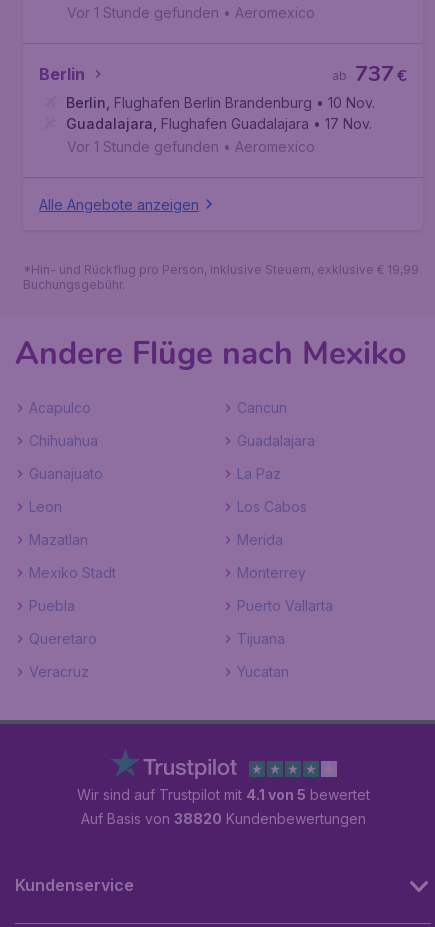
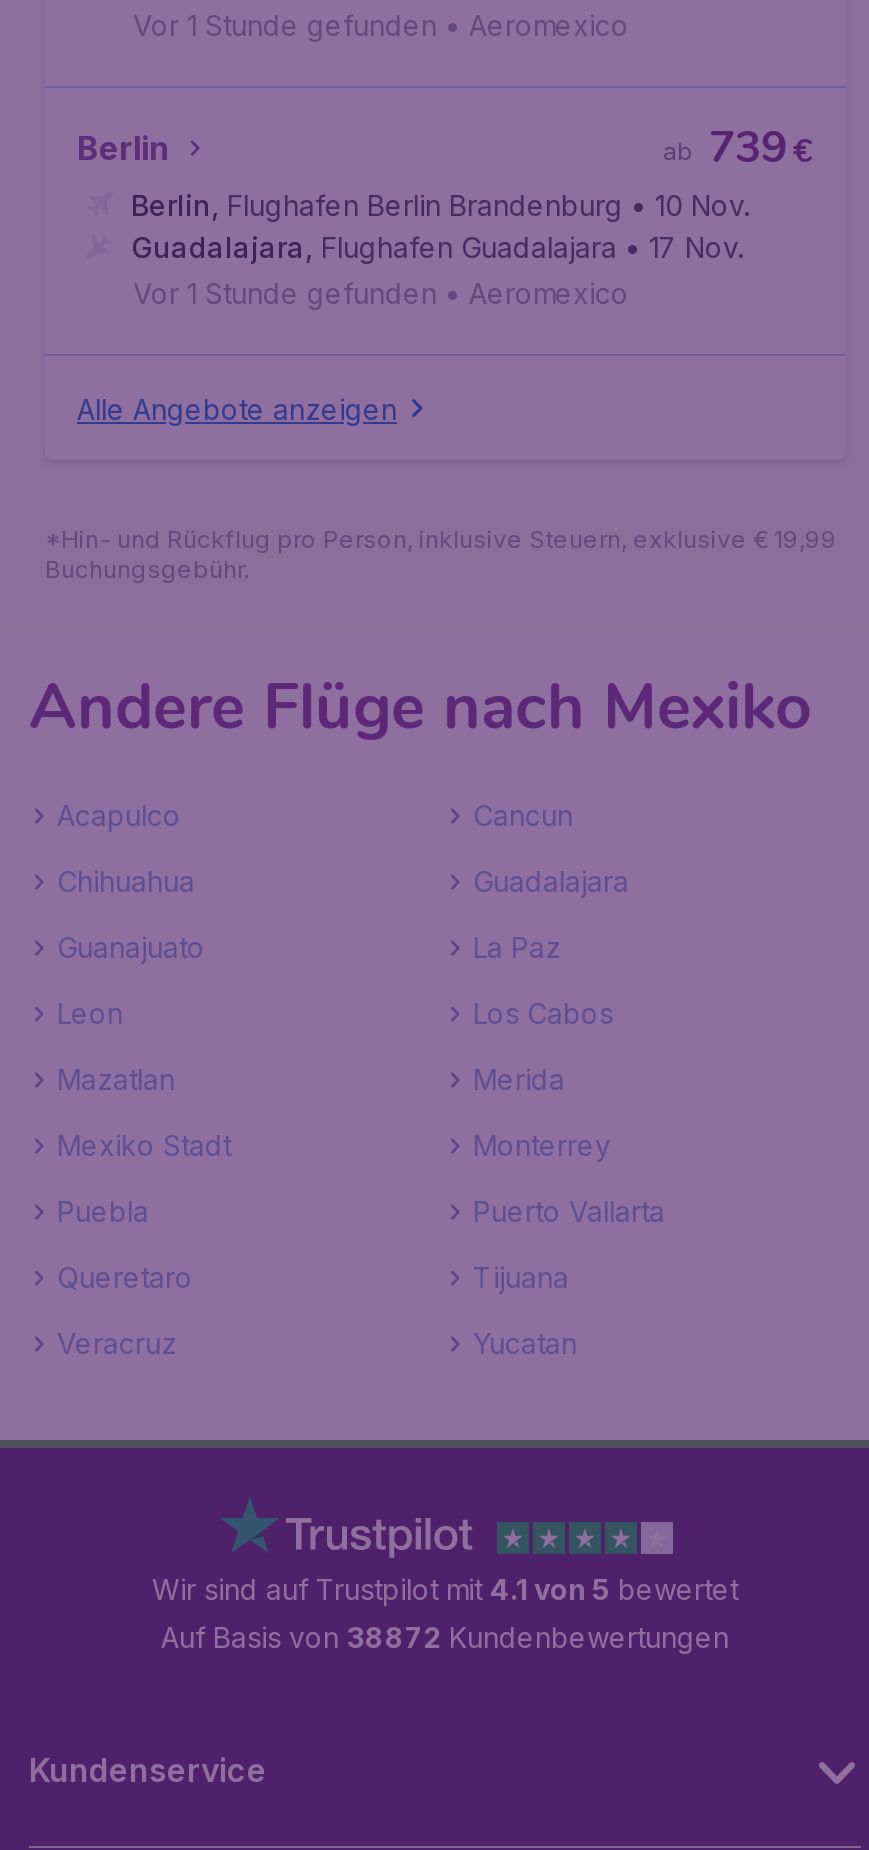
- 737
+ 739

- Auf Basis von 38820 Kundenbewertungen
+ Auf Basis von 38872 Kundenbewertungen
